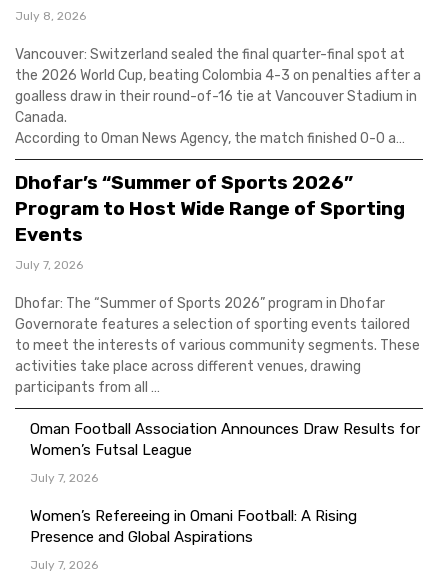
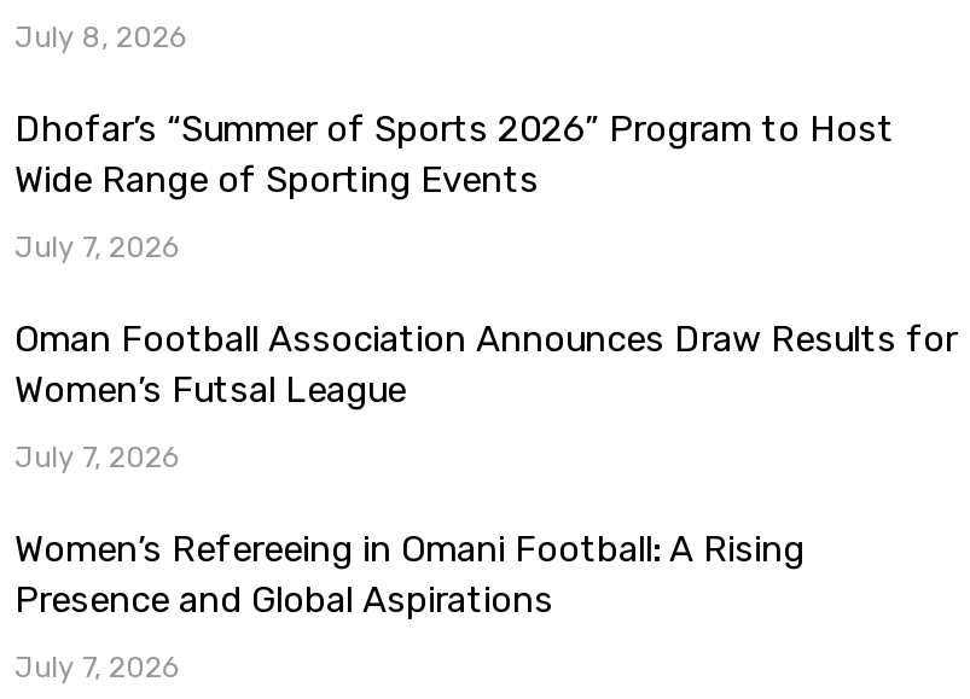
- Vancouver: Switzerland sealed the final quarter-final spot at
- the 2026 World Cup, beating Colombia 4-3 on penalties after a
- goalless draw in their round-of-16 tie at Vancouver Stadium in
- Canada.
- According to Oman News Agency, the match finished 0-0 a…
- Dhofar’s “Summer of Sports 2026”
- Program to Host Wide Range of Sporting
- Events
+ Dhofar’s “Summer of Sports 2026” Program to Host
+ Wide Range of Sporting Events

- Dhofar: The “Summer of Sports 2026” program in Dhofar
- Governorate features a selection of sporting events tailored
- to meet the interests of various community segments. These
- activities take place across different venues, drawing
- participants from all …
